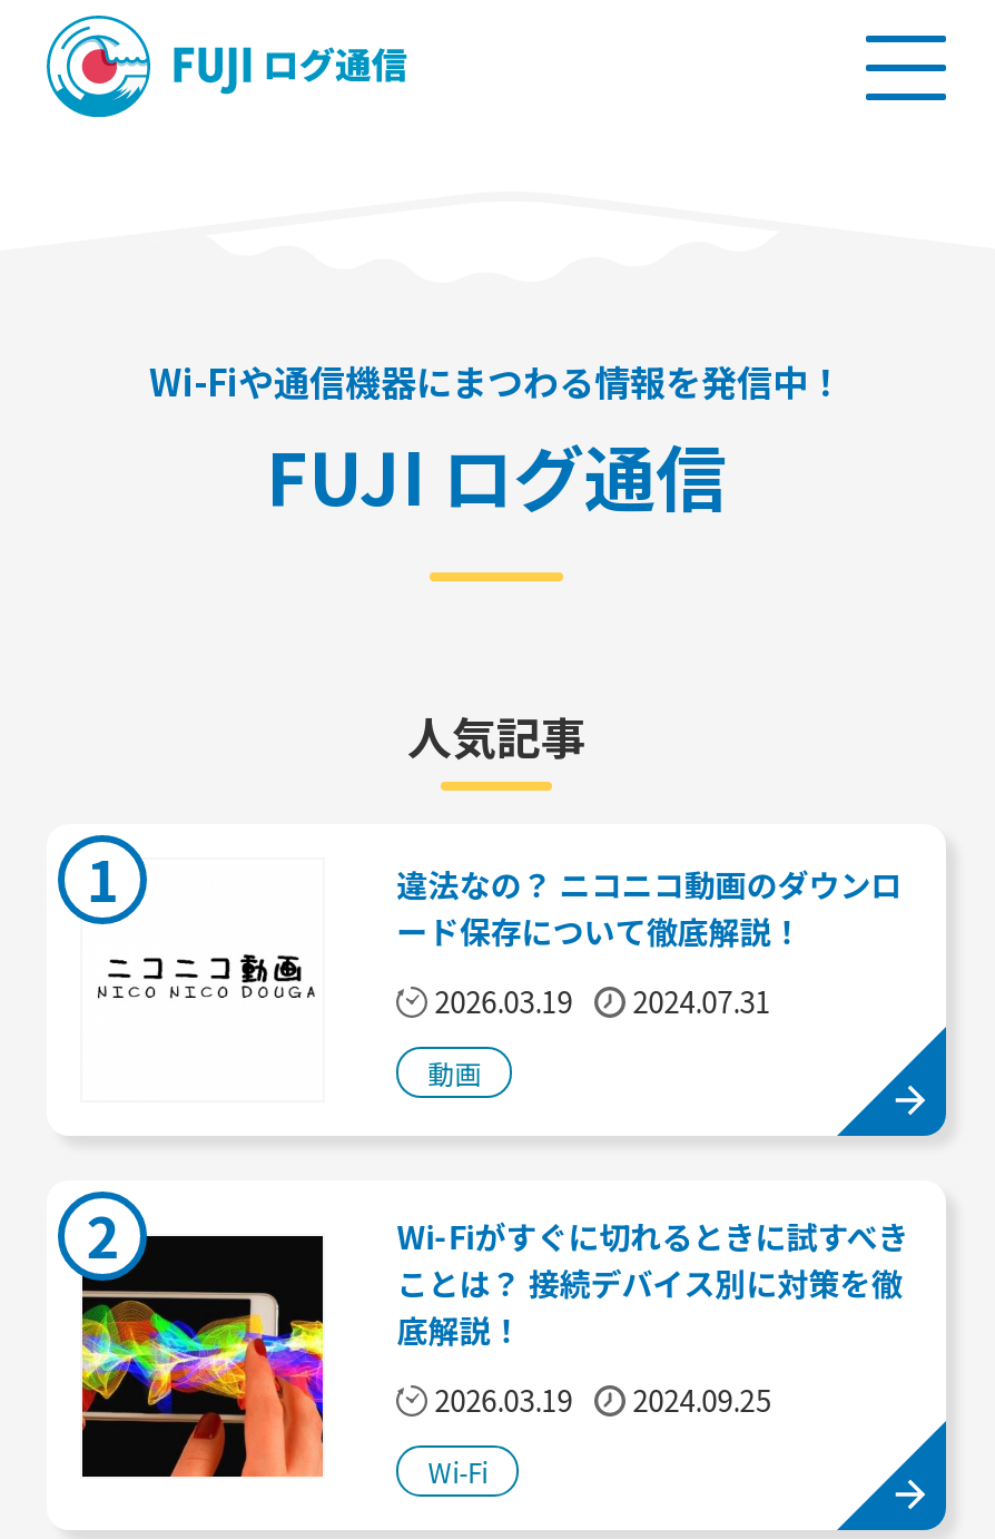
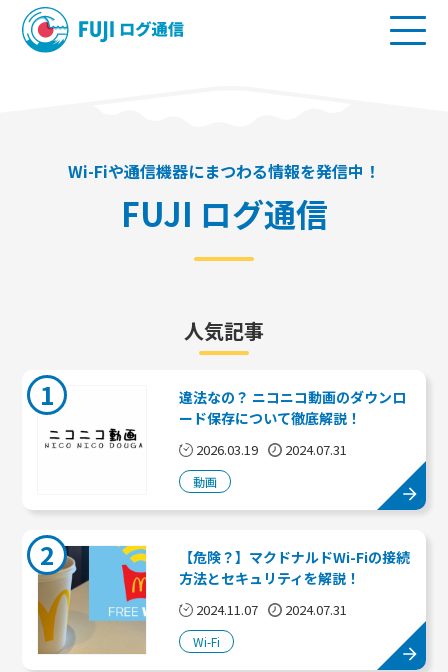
- [image]
- Wi-Fiがすぐに切れるときに試すべき
- ことは？ 接続デバイス別に対策を徹
- 底解説！
+ [image]
+ 【危険？】マクドナルドWi-Fiの接続
+ 方法とセキュリティを解説！

- 2026.03.19
- 2024.09.25
+ 2024.11.07
+ 2024.07.31
